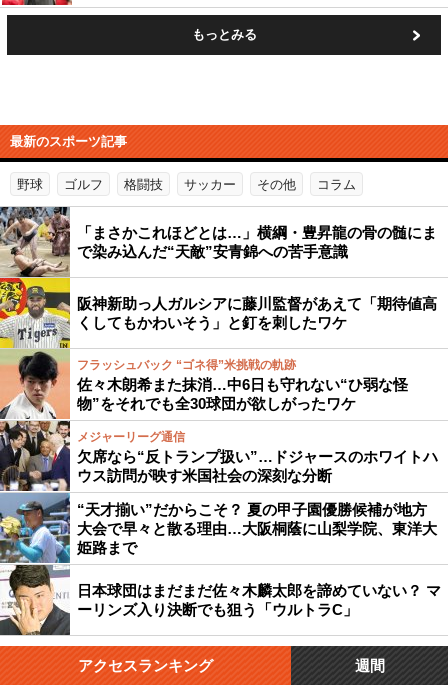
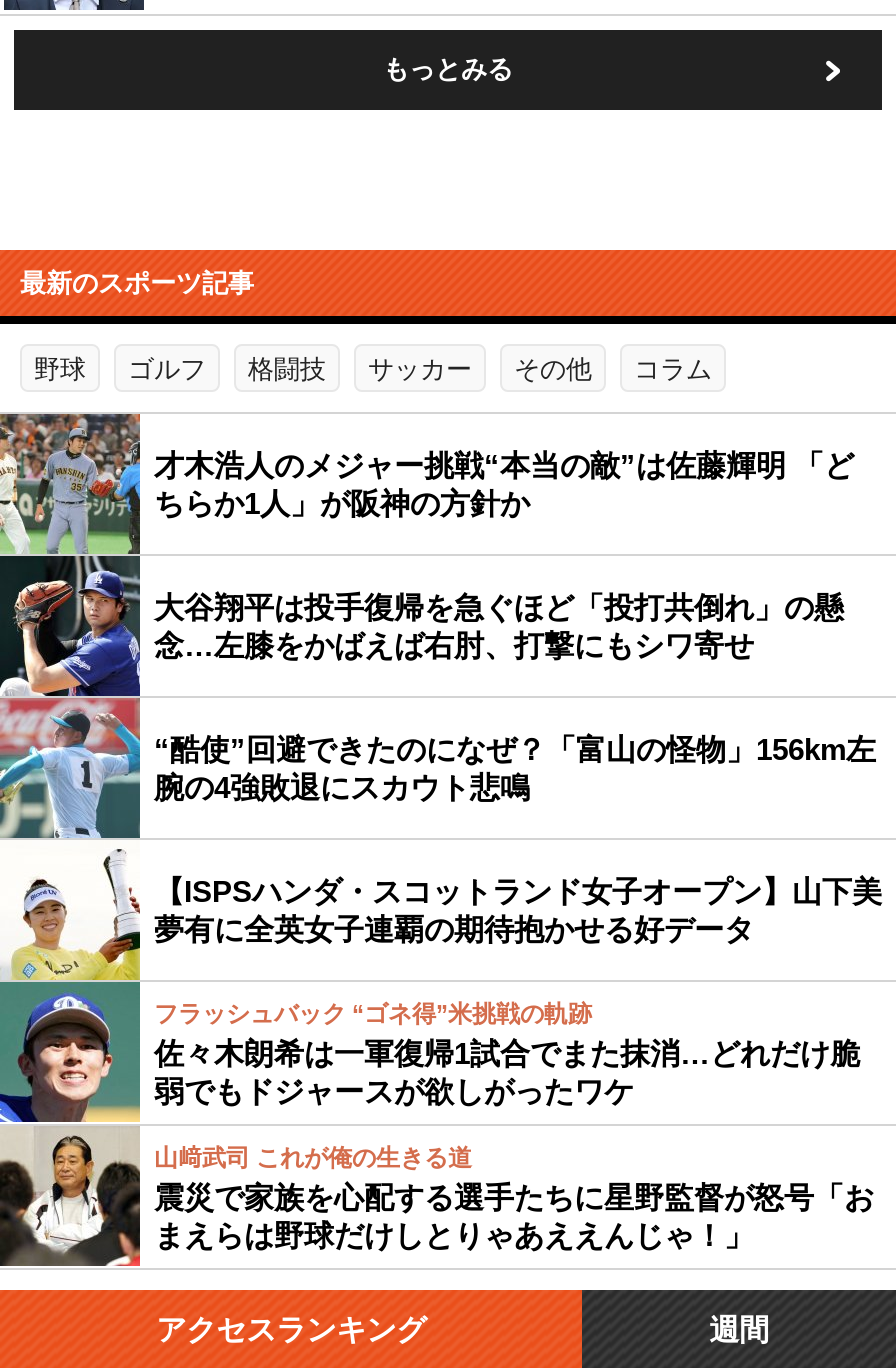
- [image]
- 「まさかこれほどとは…」横綱・豊昇龍の骨の髄にま
- で染み込んだ“天敵”安青錦への苦手意識
- 阪神新助っ人ガルシアに藤川監督があえて「期待値高
- くしてもかわいそう」と釘を刺したワケ
+ [image]
+ 才木浩人のメジャー挑戦“本当の敵”は佐藤輝明 「ど
+ ちらか1人」が阪神の方針か
+ 大谷翔平は投手復帰を急ぐほど「投打共倒れ」の懸
+ 念…左膝をかばえば右肘、打撃にもシワ寄せ
+ “酷使”回避できたのになぜ？「富山の怪物」156km左
+ 腕の4強敗退にスカウト悲鳴
+ 【ISPSハンダ・スコットランド女子オープン】山下美
+ 夢有に全英女子連覇の期待抱かせる好データ

moved down: フラッシュバック “ゴネ得”米挑戦の軌跡

- 佐々木朗希また抹消…中6日も守れない“ひ弱な怪
- 物”をそれでも全30球団が欲しがったワケ
- メジャーリーグ通信
- 欠席なら“反トランプ扱い”…ドジャースのホワイトハ
- ウス訪問が映す米国社会の深刻な分断
- “天才揃い”だからこそ？ 夏の甲子園優勝候補が地方
- 大会で早々と散る理由…大阪桐蔭に山梨学院、東洋大
- 姫路まで
- 日本球団はまだまだ佐々木麟太郎を諦めていない？ マ
- ーリンズ入り決断でも狙う「ウルトラC」
+ 佐々木朗希は一軍復帰1試合でまた抹消…どれだけ脆
+ 弱でもドジャースが欲しがったワケ
+ 山﨑武司 これが俺の生きる道
+ 震災で家族を心配する選手たちに星野監督が怒号「お
+ まえらは野球だけしとりゃあええんじゃ！」
